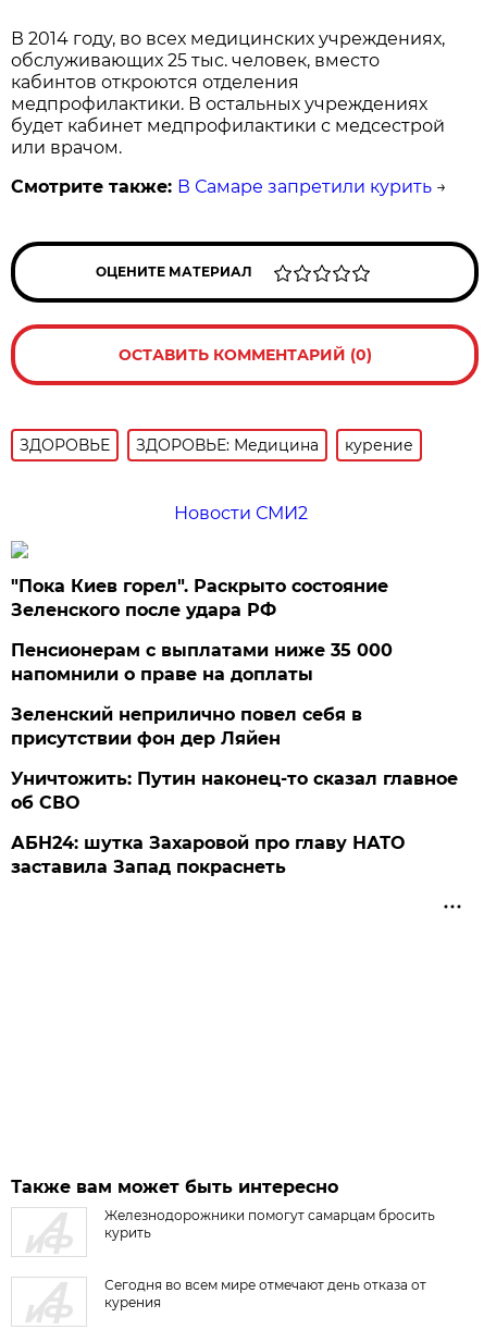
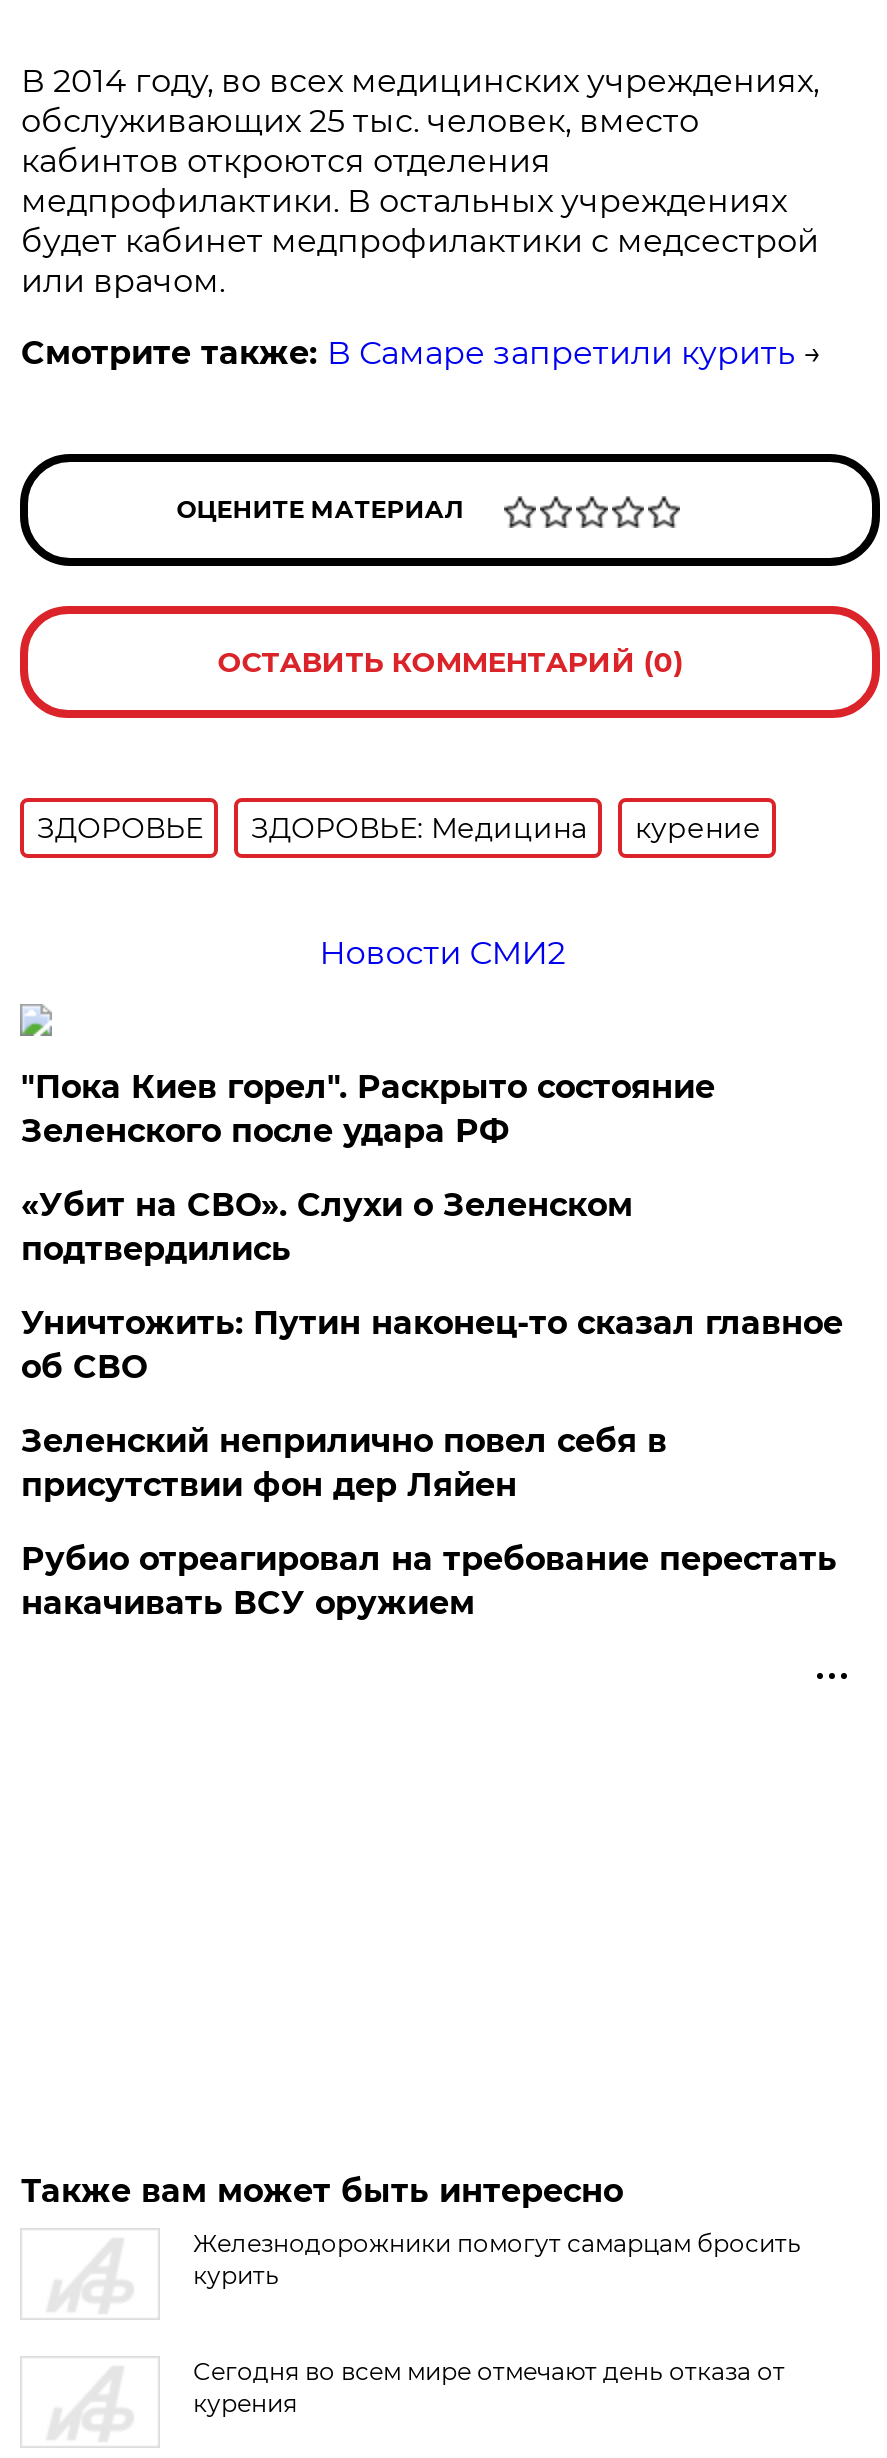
- Пенсионерам с выплатами ниже 35 000
- напомнили о праве на доплаты
+ «Убит на СВО». Слухи о Зеленском
+ подтвердились

moved down: Зеленский неприлично повел cебя в | присутствии фон дер Ляйен

moved up: Уничтожить: Путин наконец-то сказал главное | об СВО

- АБН24: шутка Захаровой про главу НАТО
- заставила Запад покраснеть
+ Рубио отреагировал на требование перестать
+ накачивать ВСУ оружием
